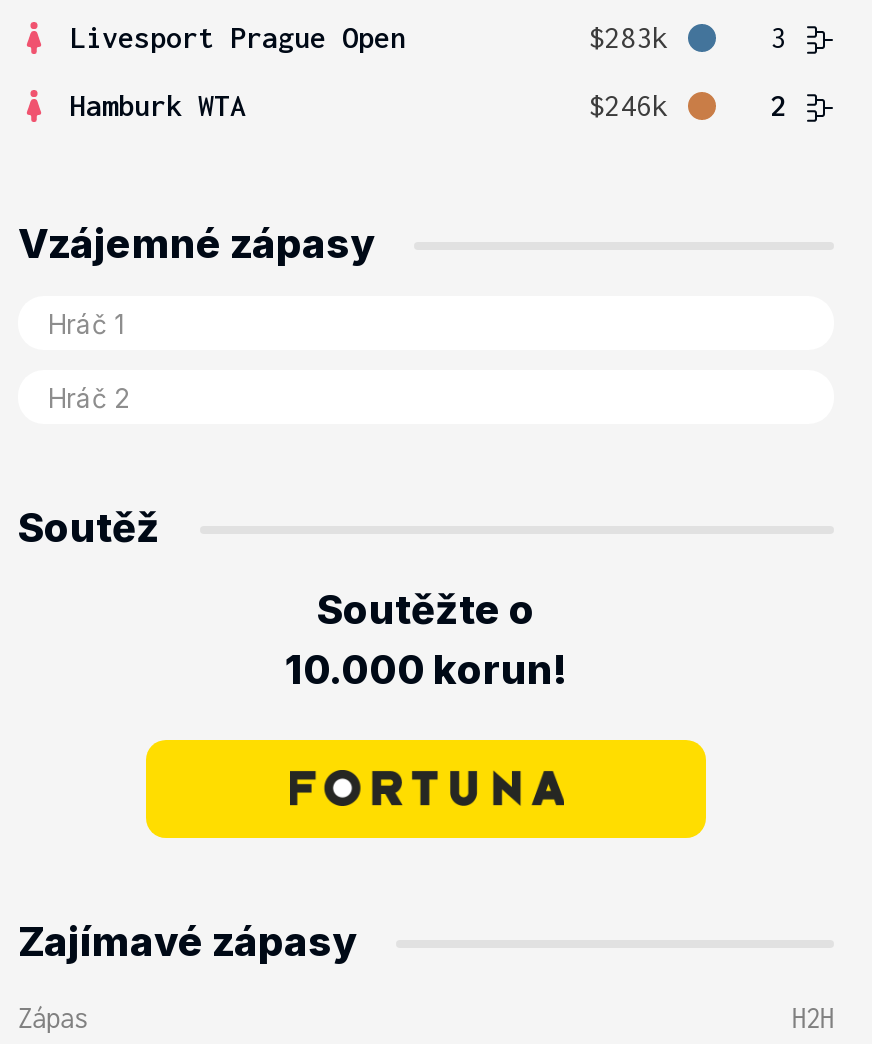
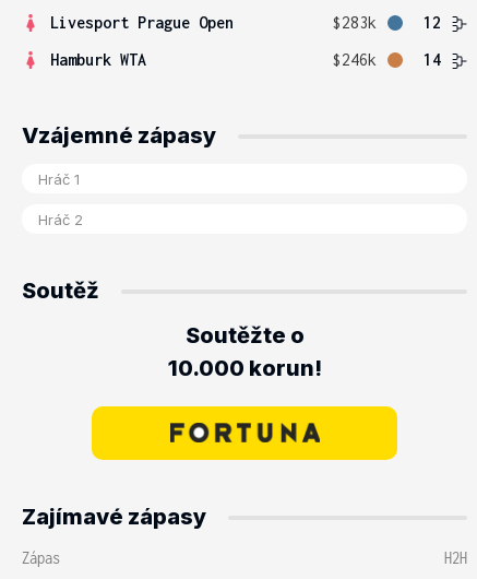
- 3
+ 12

- 2
+ 14
